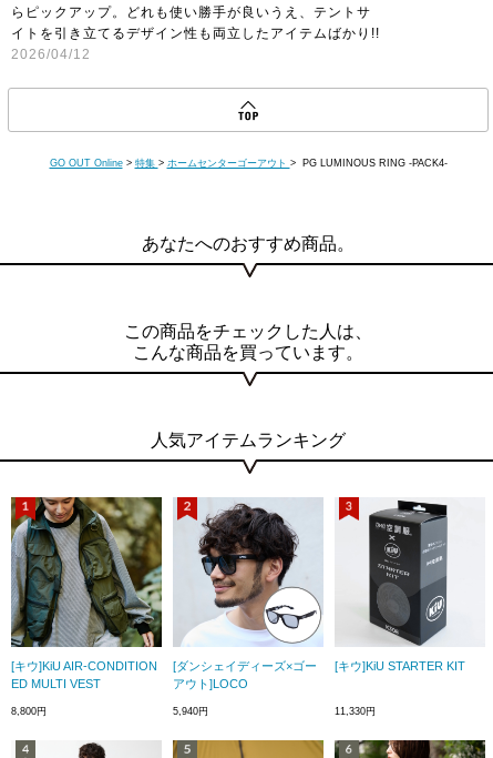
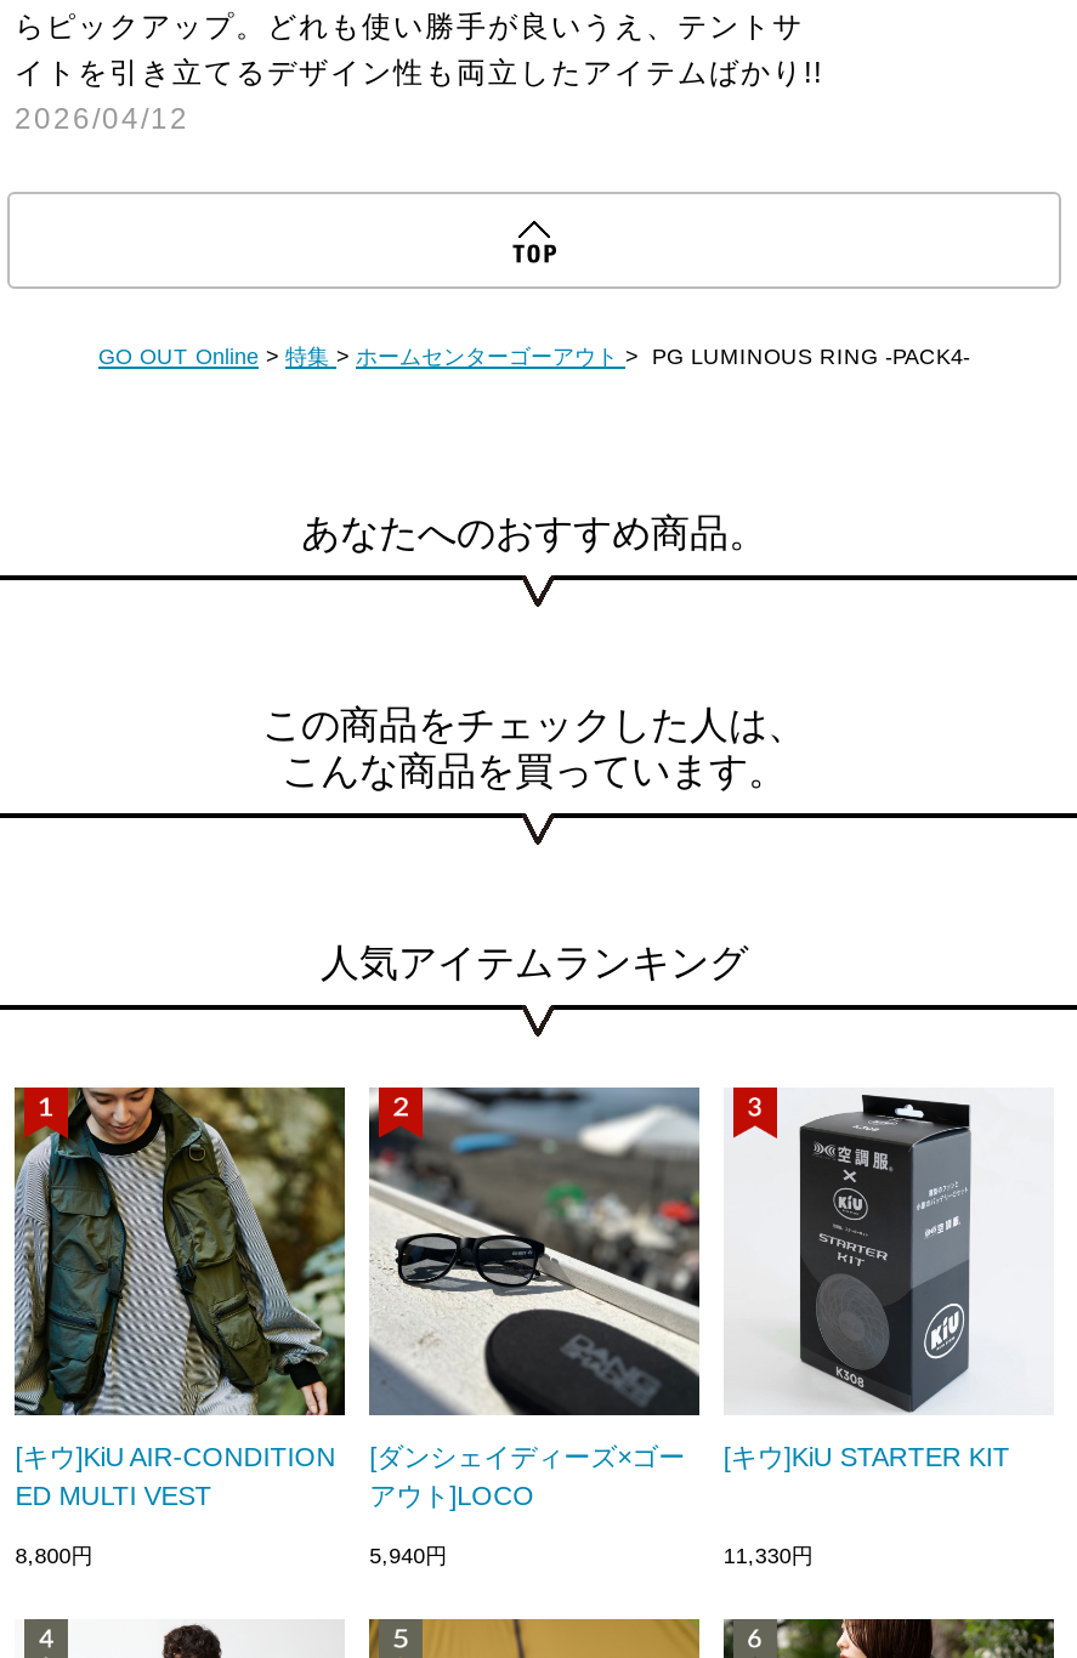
- [image]
+ [image]
